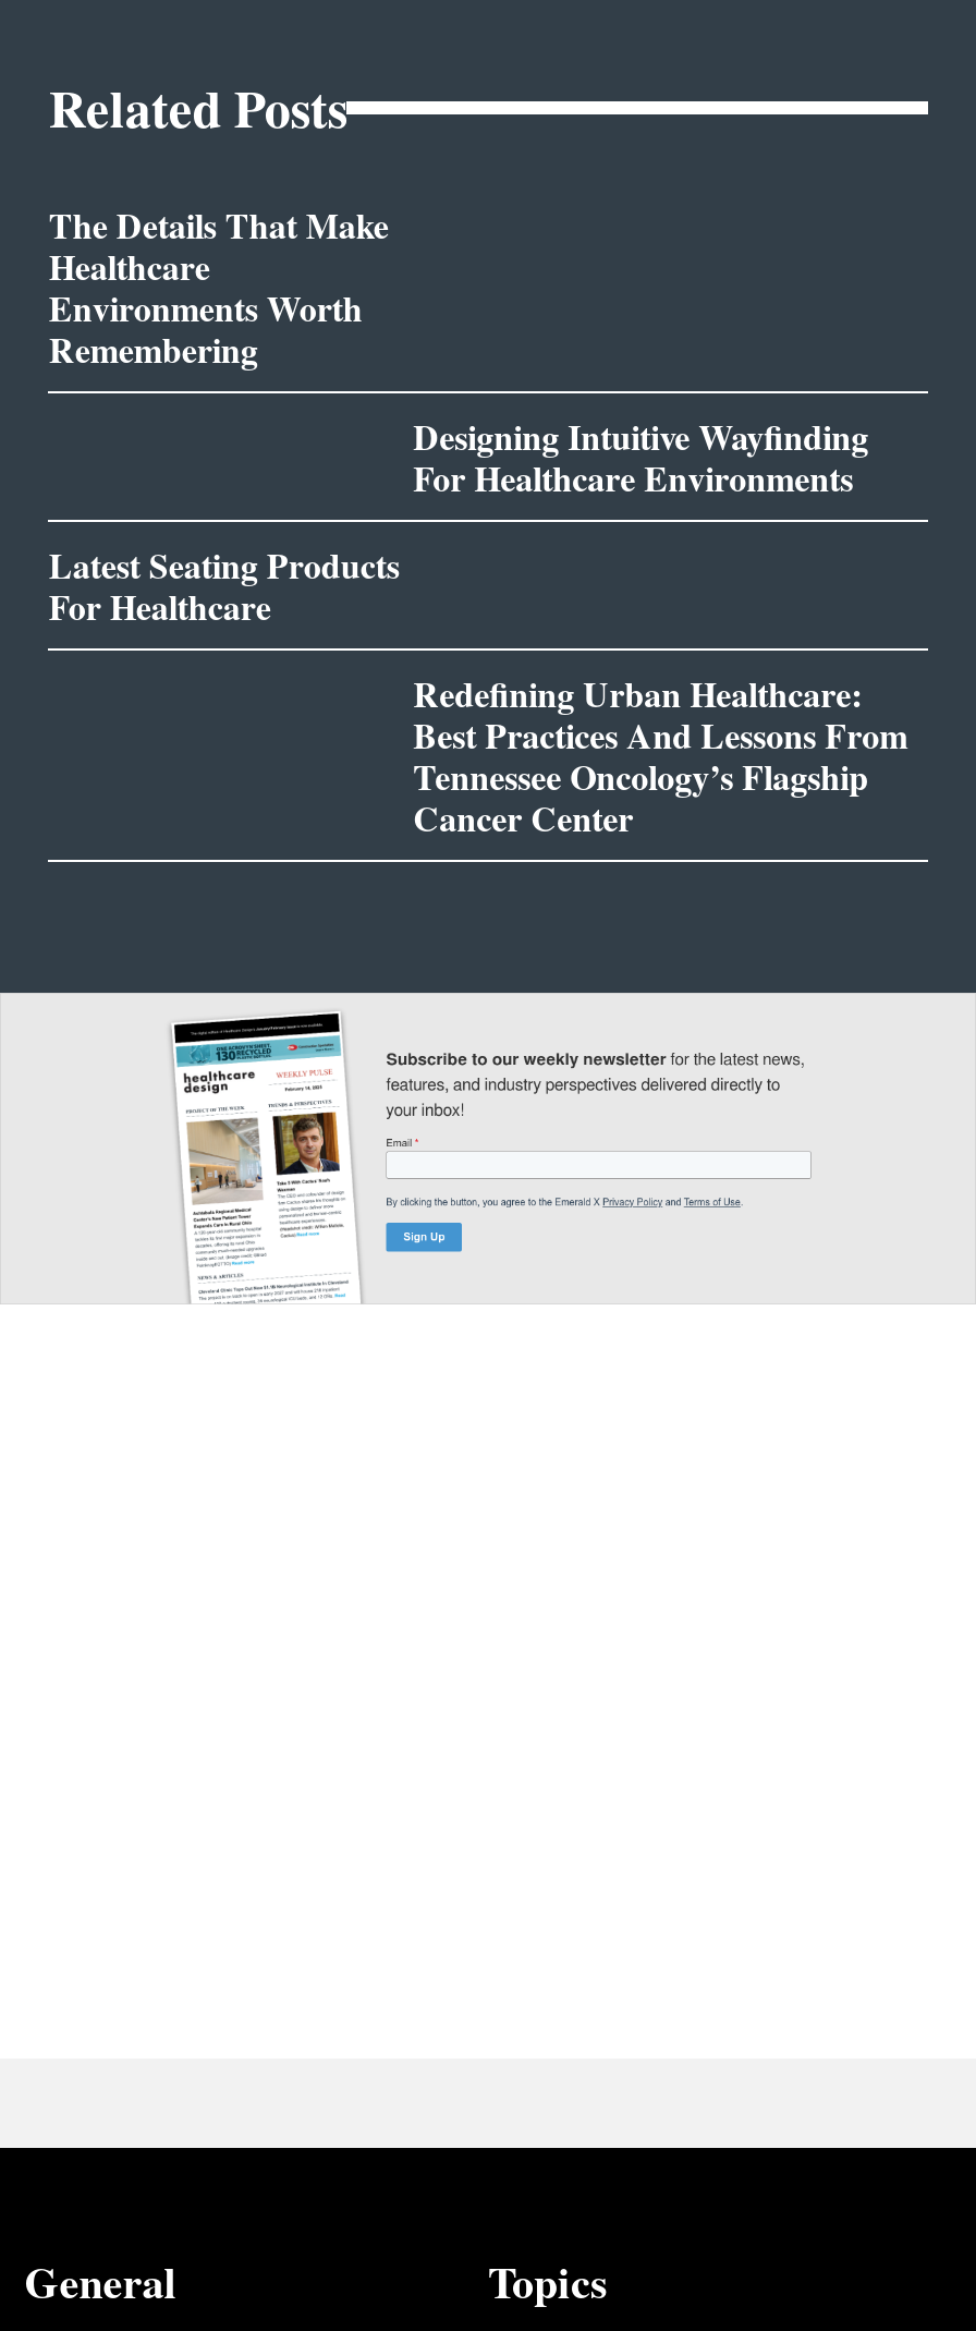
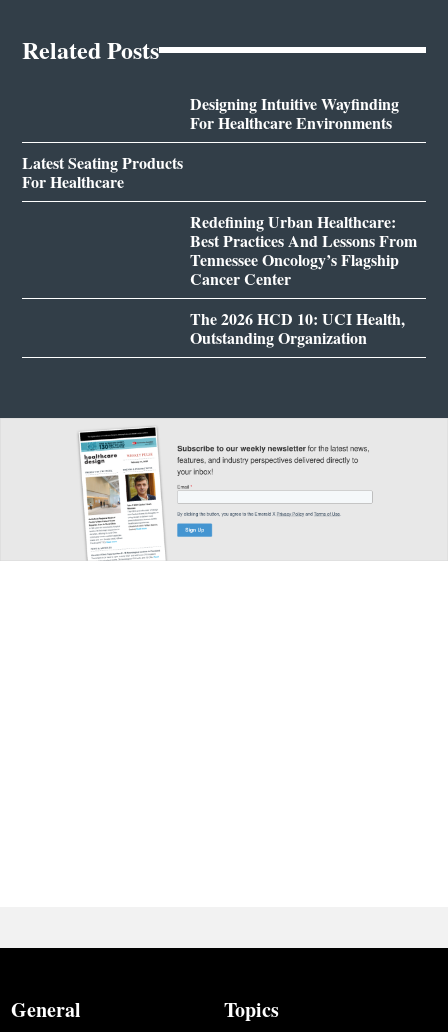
- The Details That Make
- Healthcare
- Environments Worth
- Remembering

moved up: Designing Intuitive Wayfinding | For Healthcare Environments | Latest Seating Products | For Healthcare | Redefining Urban Healthcare: | Best Practices And Lessons From | Tennessee Oncology’s Flagship | Cancer Center

+ The 2026 HCD 10: UCI Health,
+ Outstanding Organization
